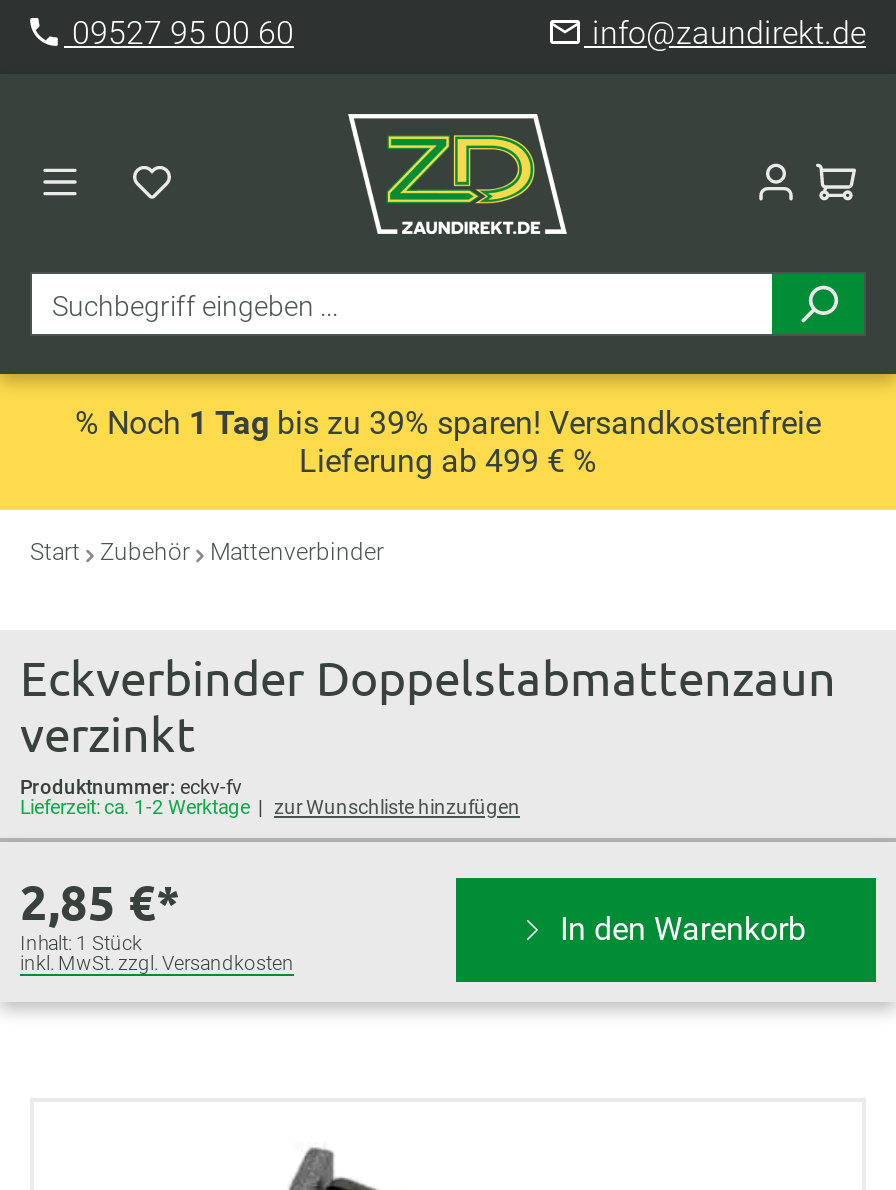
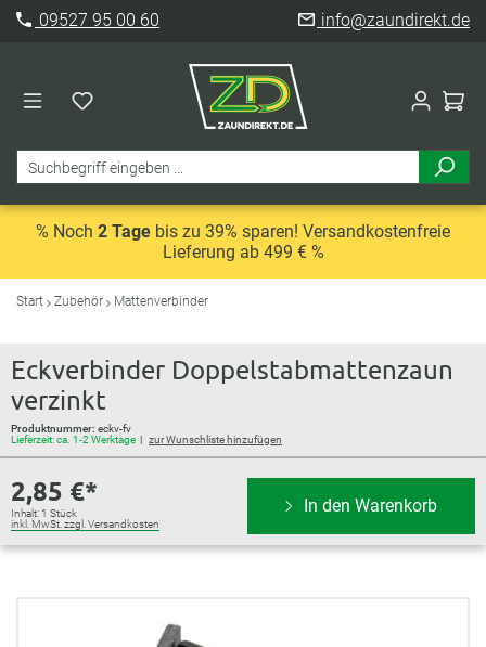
- % Noch 1 Tag bis zu 39% sparen! Versandkostenfreie
+ % Noch 2 Tage bis zu 39% sparen! Versandkostenfreie
